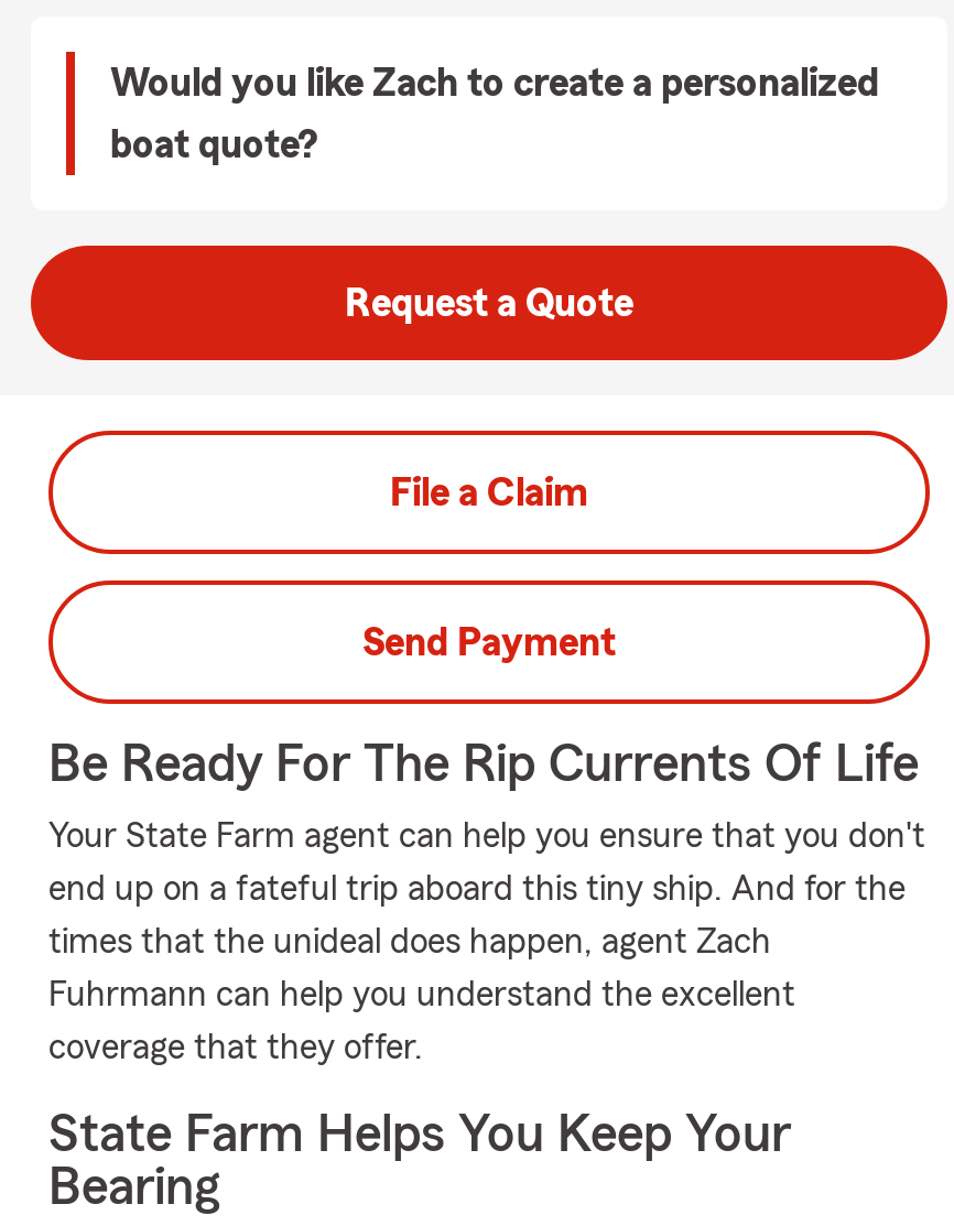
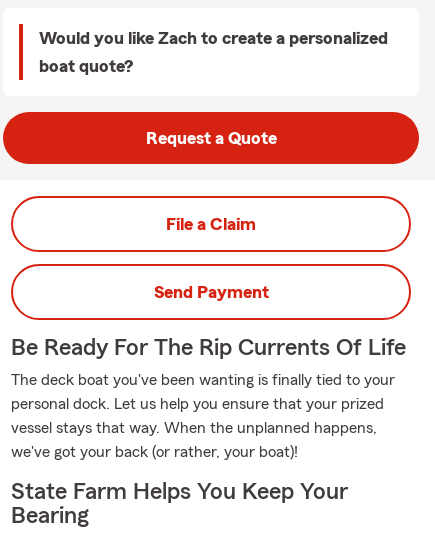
- Your State Farm agent can help you ensure that you don't
- end up on a fateful trip aboard this tiny ship. And for the
- times that the unideal does happen, agent Zach
- Fuhrmann can help you understand the excellent
- coverage that they offer.
+ The deck boat you've been wanting is finally tied to your
+ personal dock. Let us help you ensure that your prized
+ vessel stays that way. When the unplanned happens,
+ we've got your back (or rather, your boat)!
